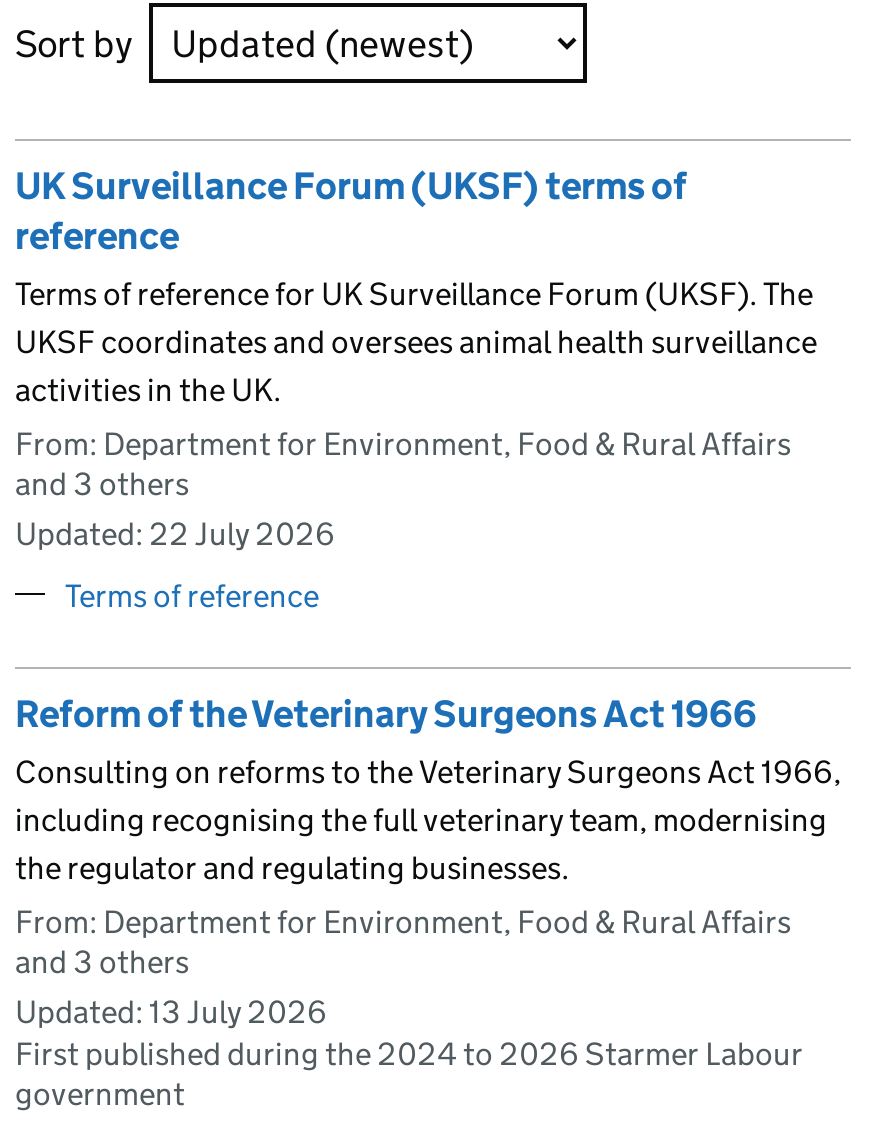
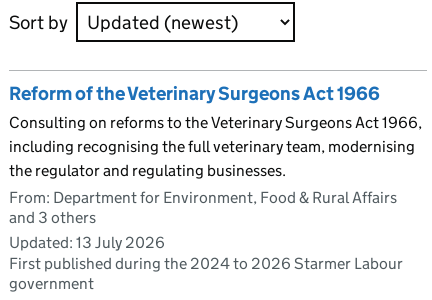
- UK Surveillance Forum (UKSF) terms of
- reference
- Terms of reference for UK Surveillance Forum (UKSF). The
- UKSF coordinates and oversees animal health surveillance
- activities in the UK.
- From: Department for Environment, Food & Rural Affairs
- and 3 others
- Updated: 22 July 2026
- Terms of reference
